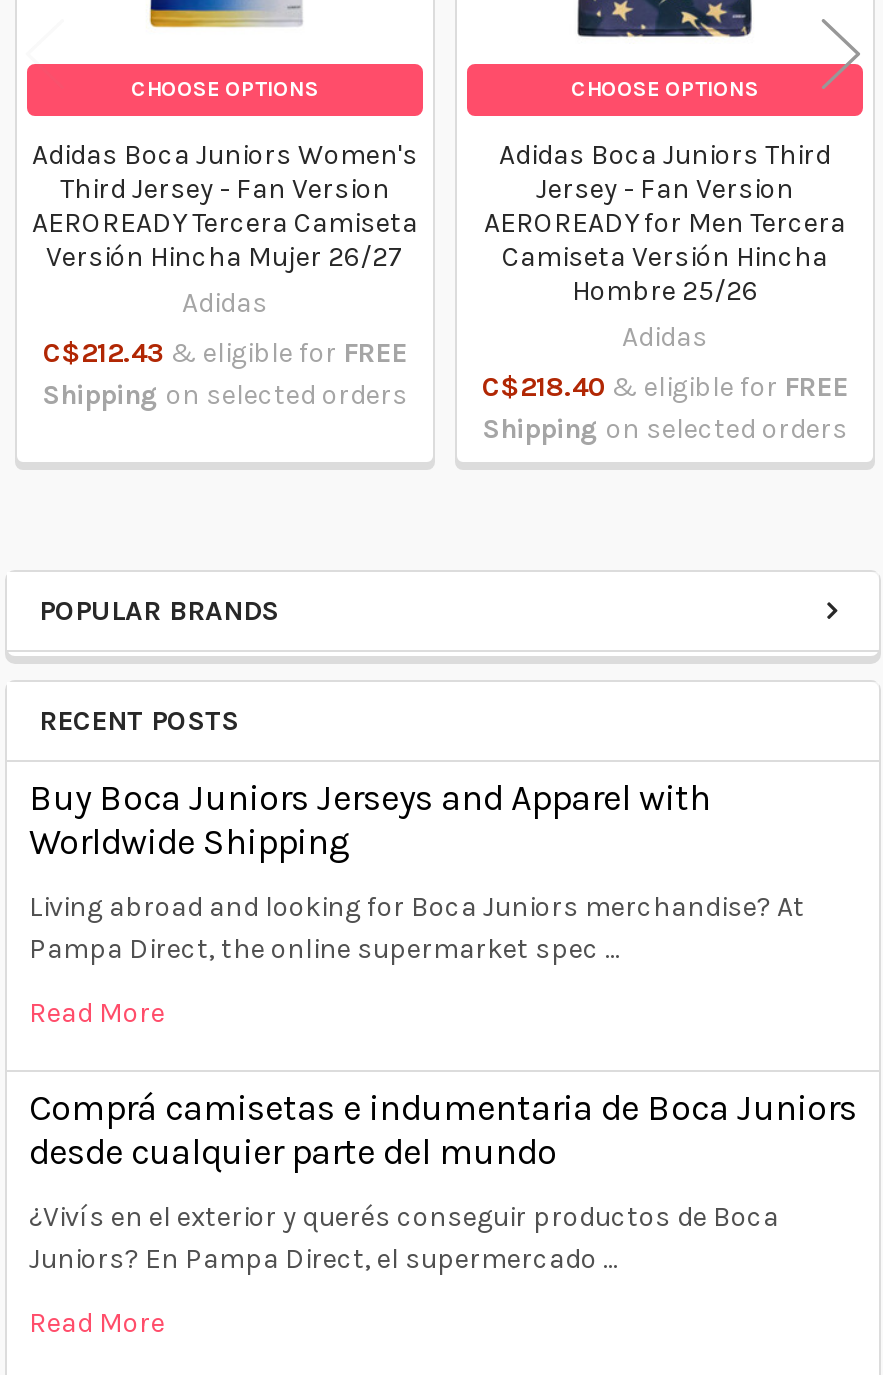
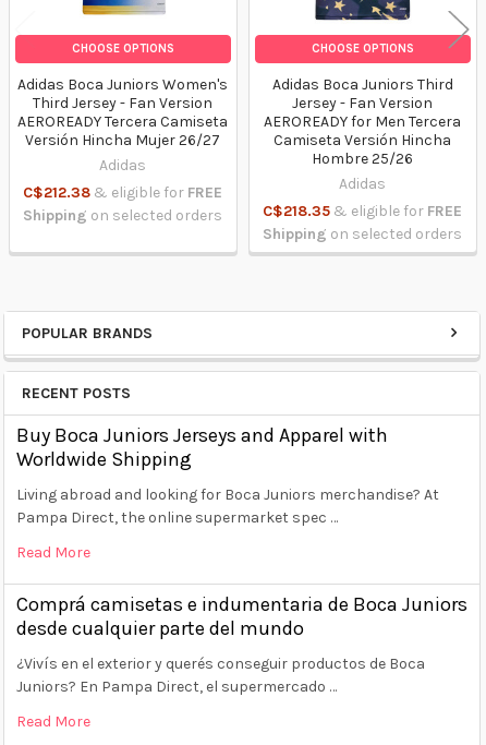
- C$212.43 & eligible for FREE
+ C$212.38 & eligible for FREE

- C$218.40 & eligible for FREE
+ C$218.35 & eligible for FREE
